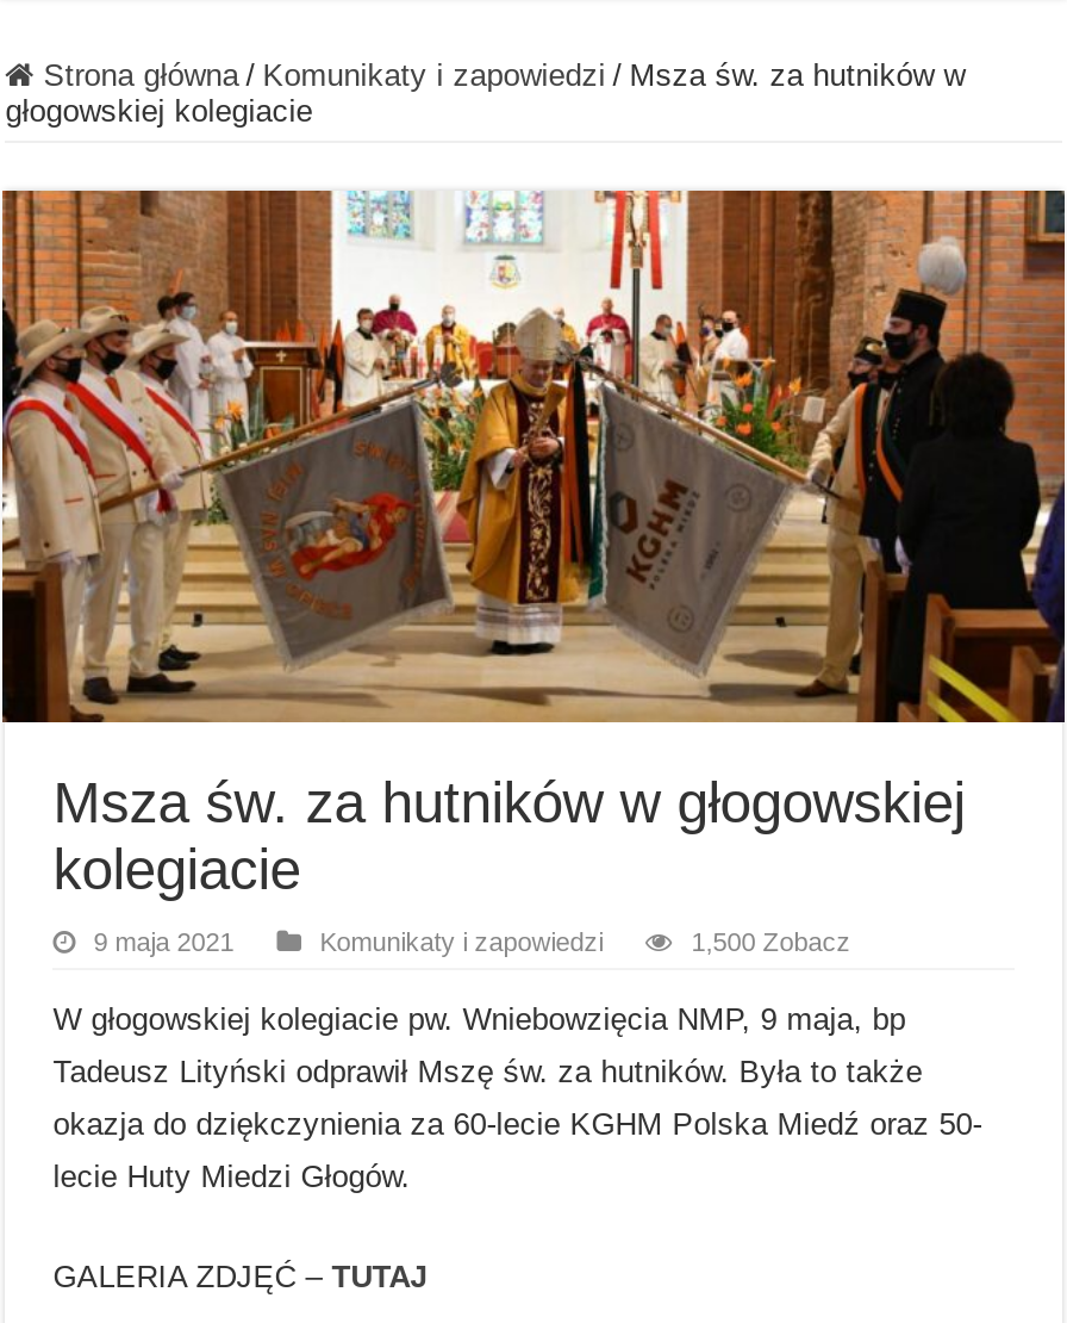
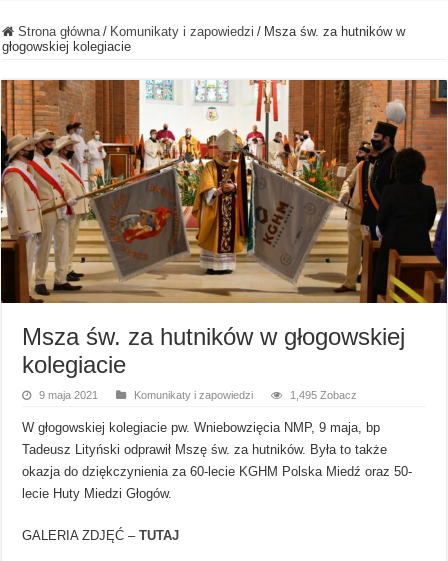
- 1,500 Zobacz
+ 1,495 Zobacz
